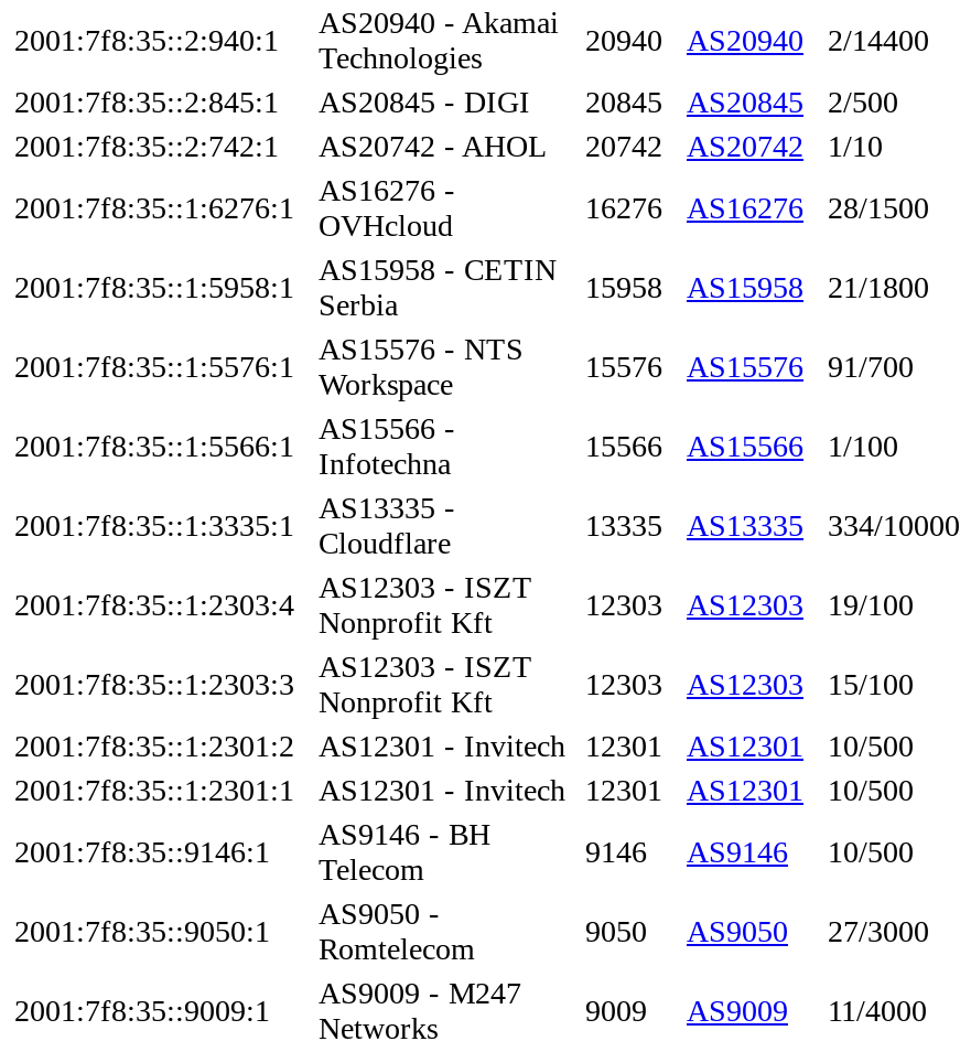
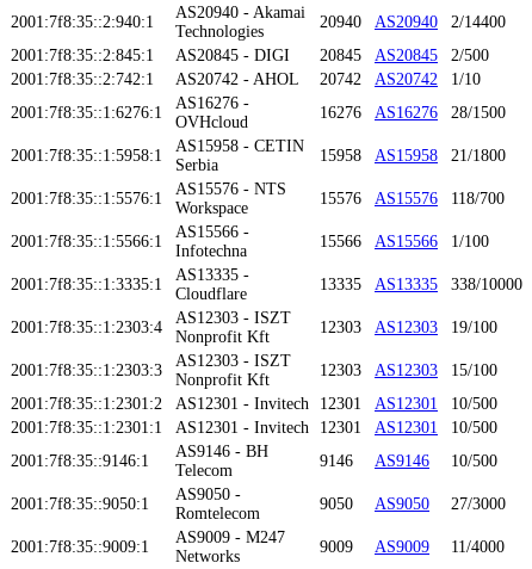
- 15576 AS15576 91/700
+ 15576 AS15576 118/700

- 13335 AS13335 334/10000
+ 13335 AS13335 338/10000
